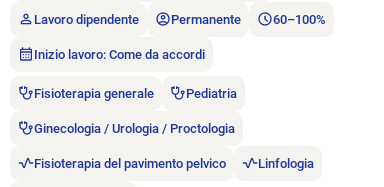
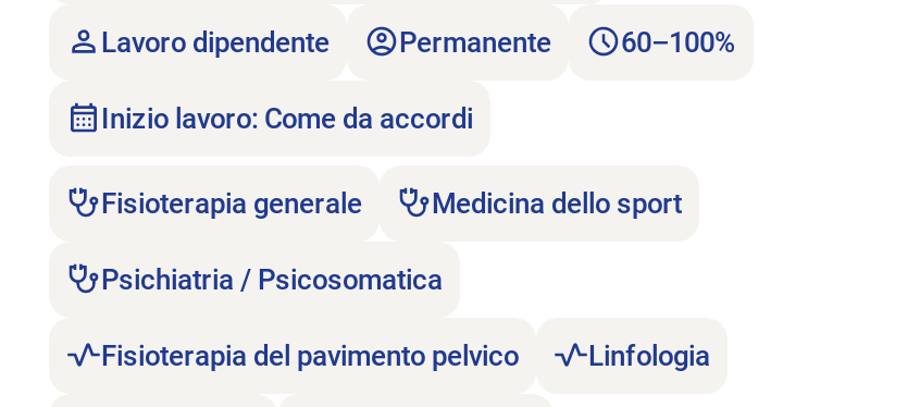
- Pediatria
+ Medicina dello sport

- Ginecologia / Urologia / Proctologia
+ Psichiatria / Psicosomatica
